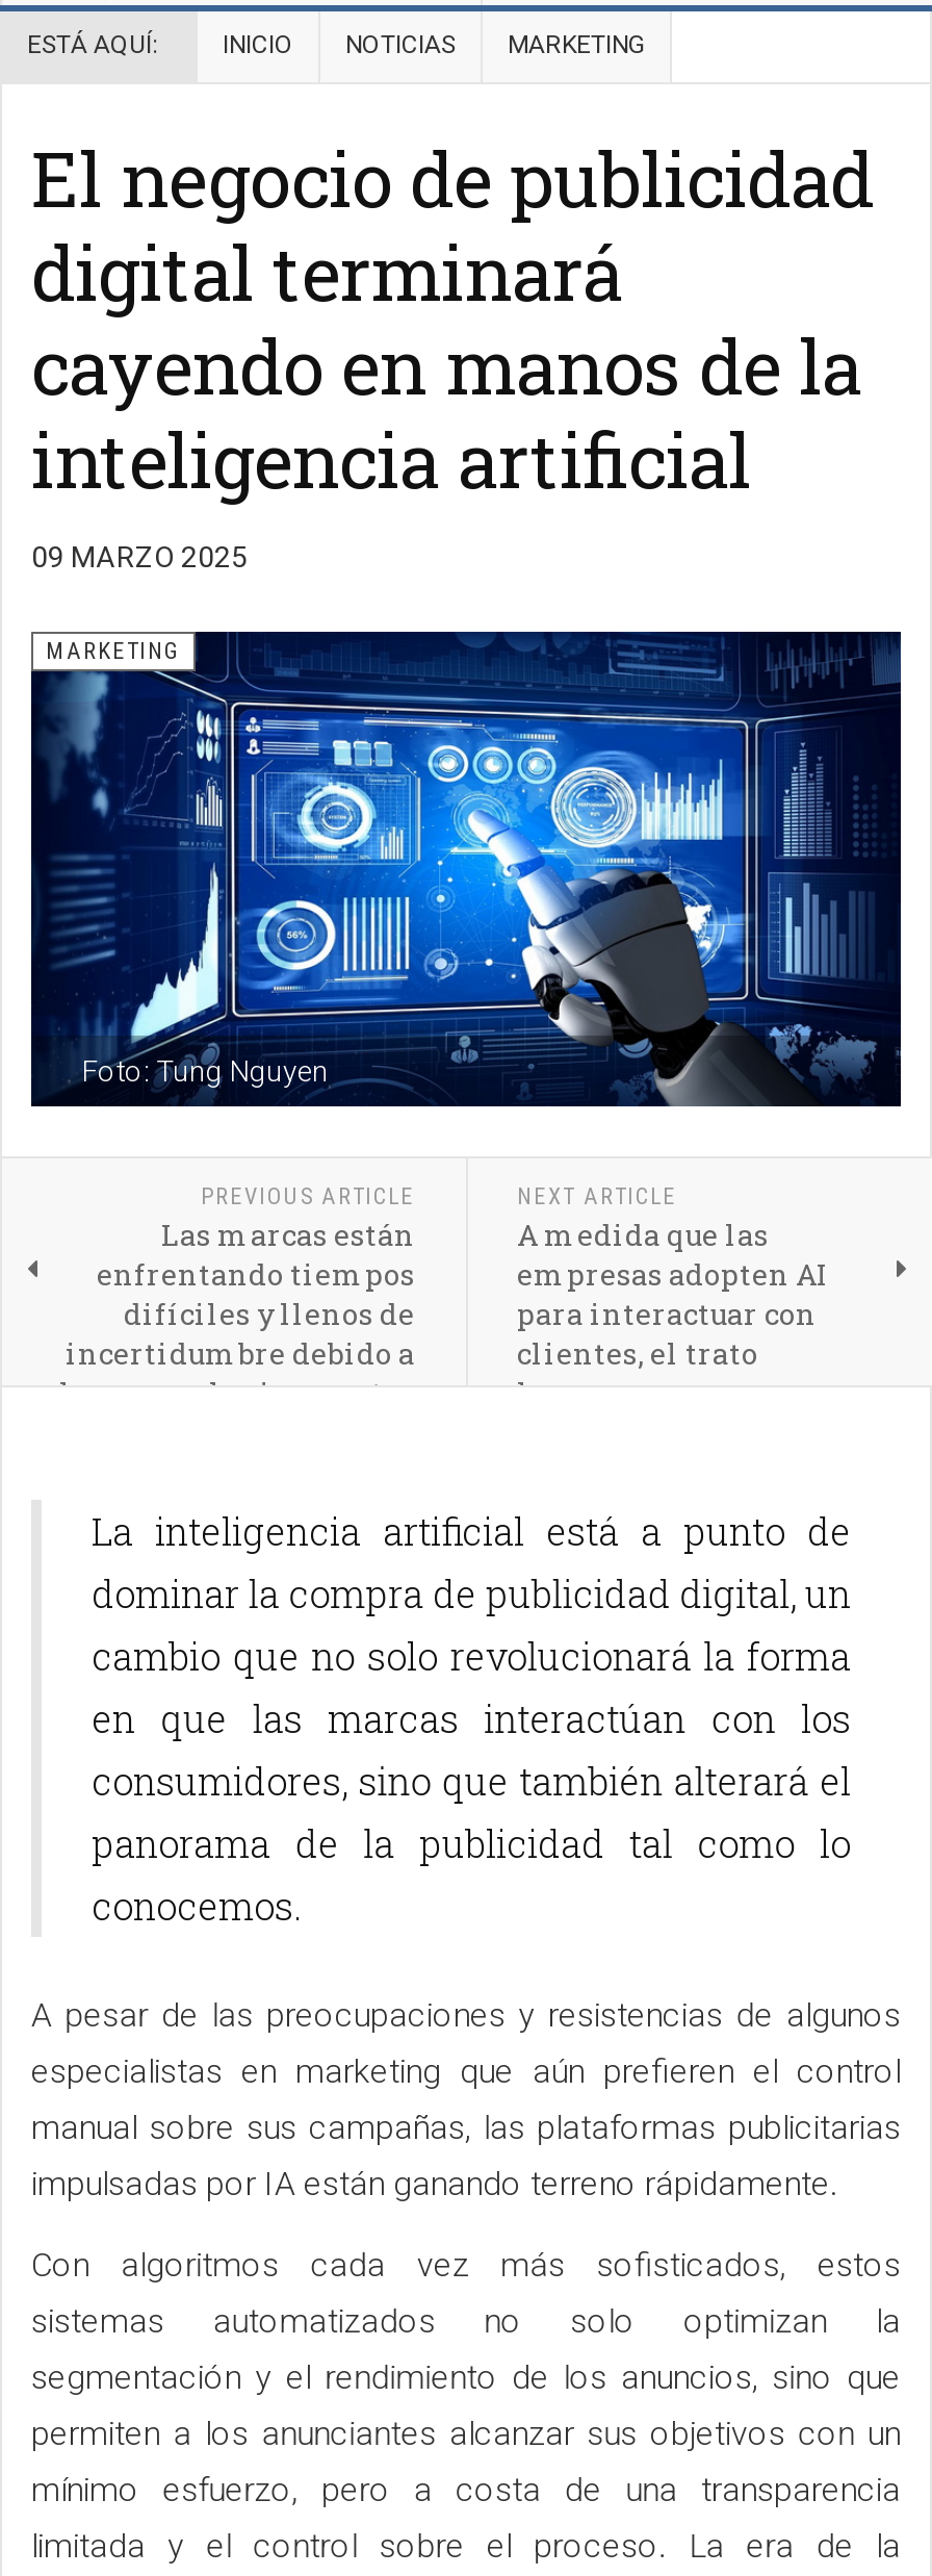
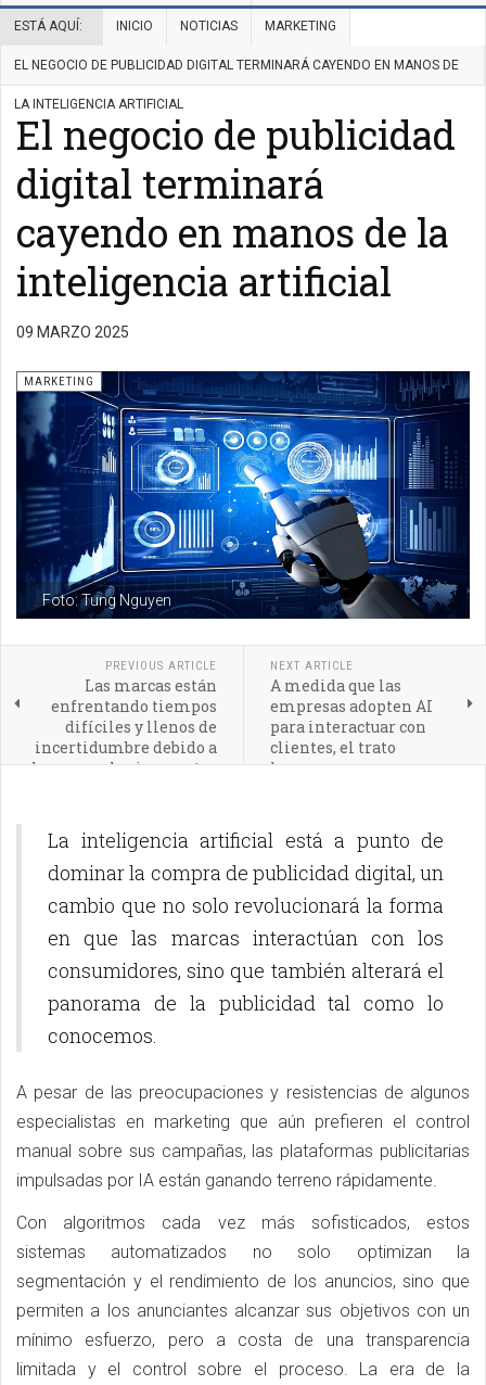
+ EL NEGOCIO DE PUBLICIDAD DIGITAL TERMINARÁ CAYENDO EN MANOS DE
+ LA INTELIGENCIA ARTIFICIAL
